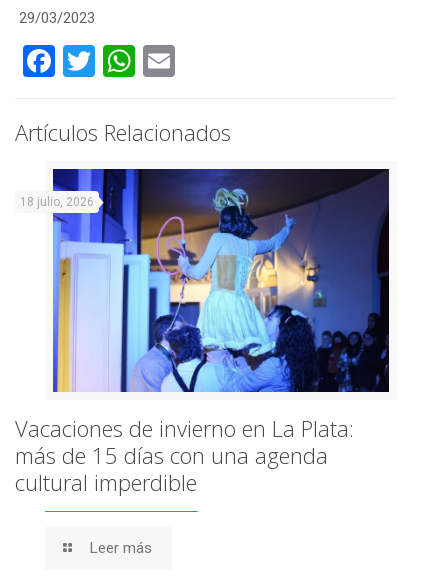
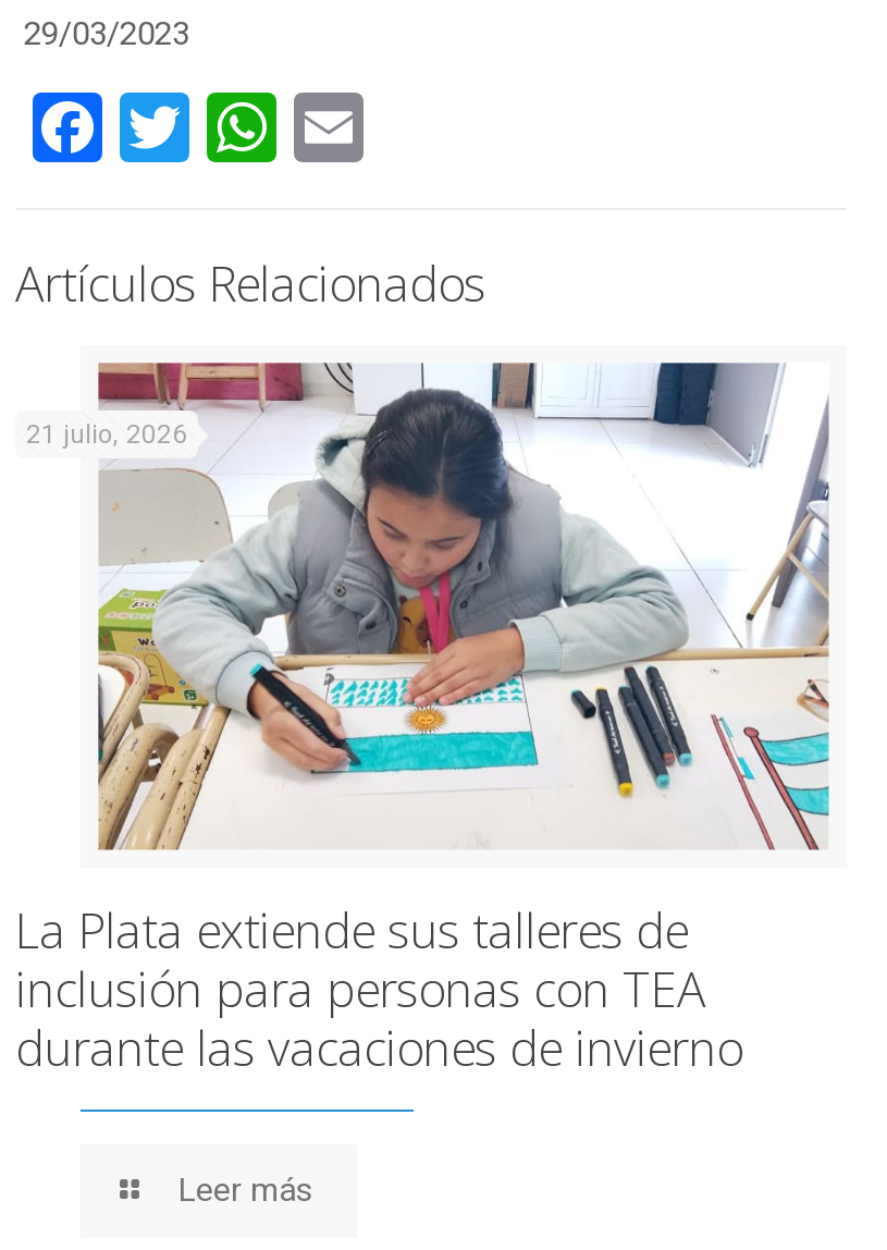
- [image]
- 18 julio, 2026
+ [image]
+ 21 julio, 2026

- Vacaciones de invierno en La Plata:
- más de 15 días con una agenda
- cultural imperdible
+ La Plata extiende sus talleres de
+ inclusión para personas con TEA
+ durante las vacaciones de invierno
